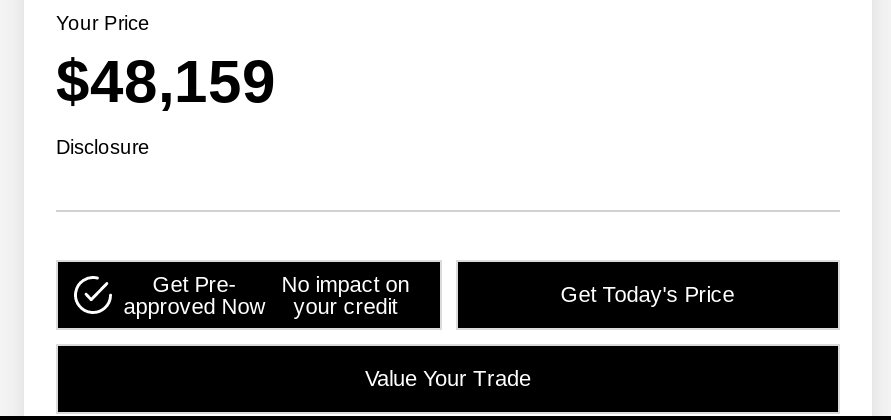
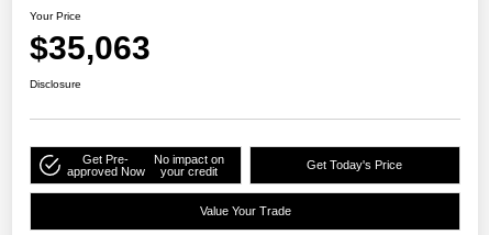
- $48,159
+ $35,063
